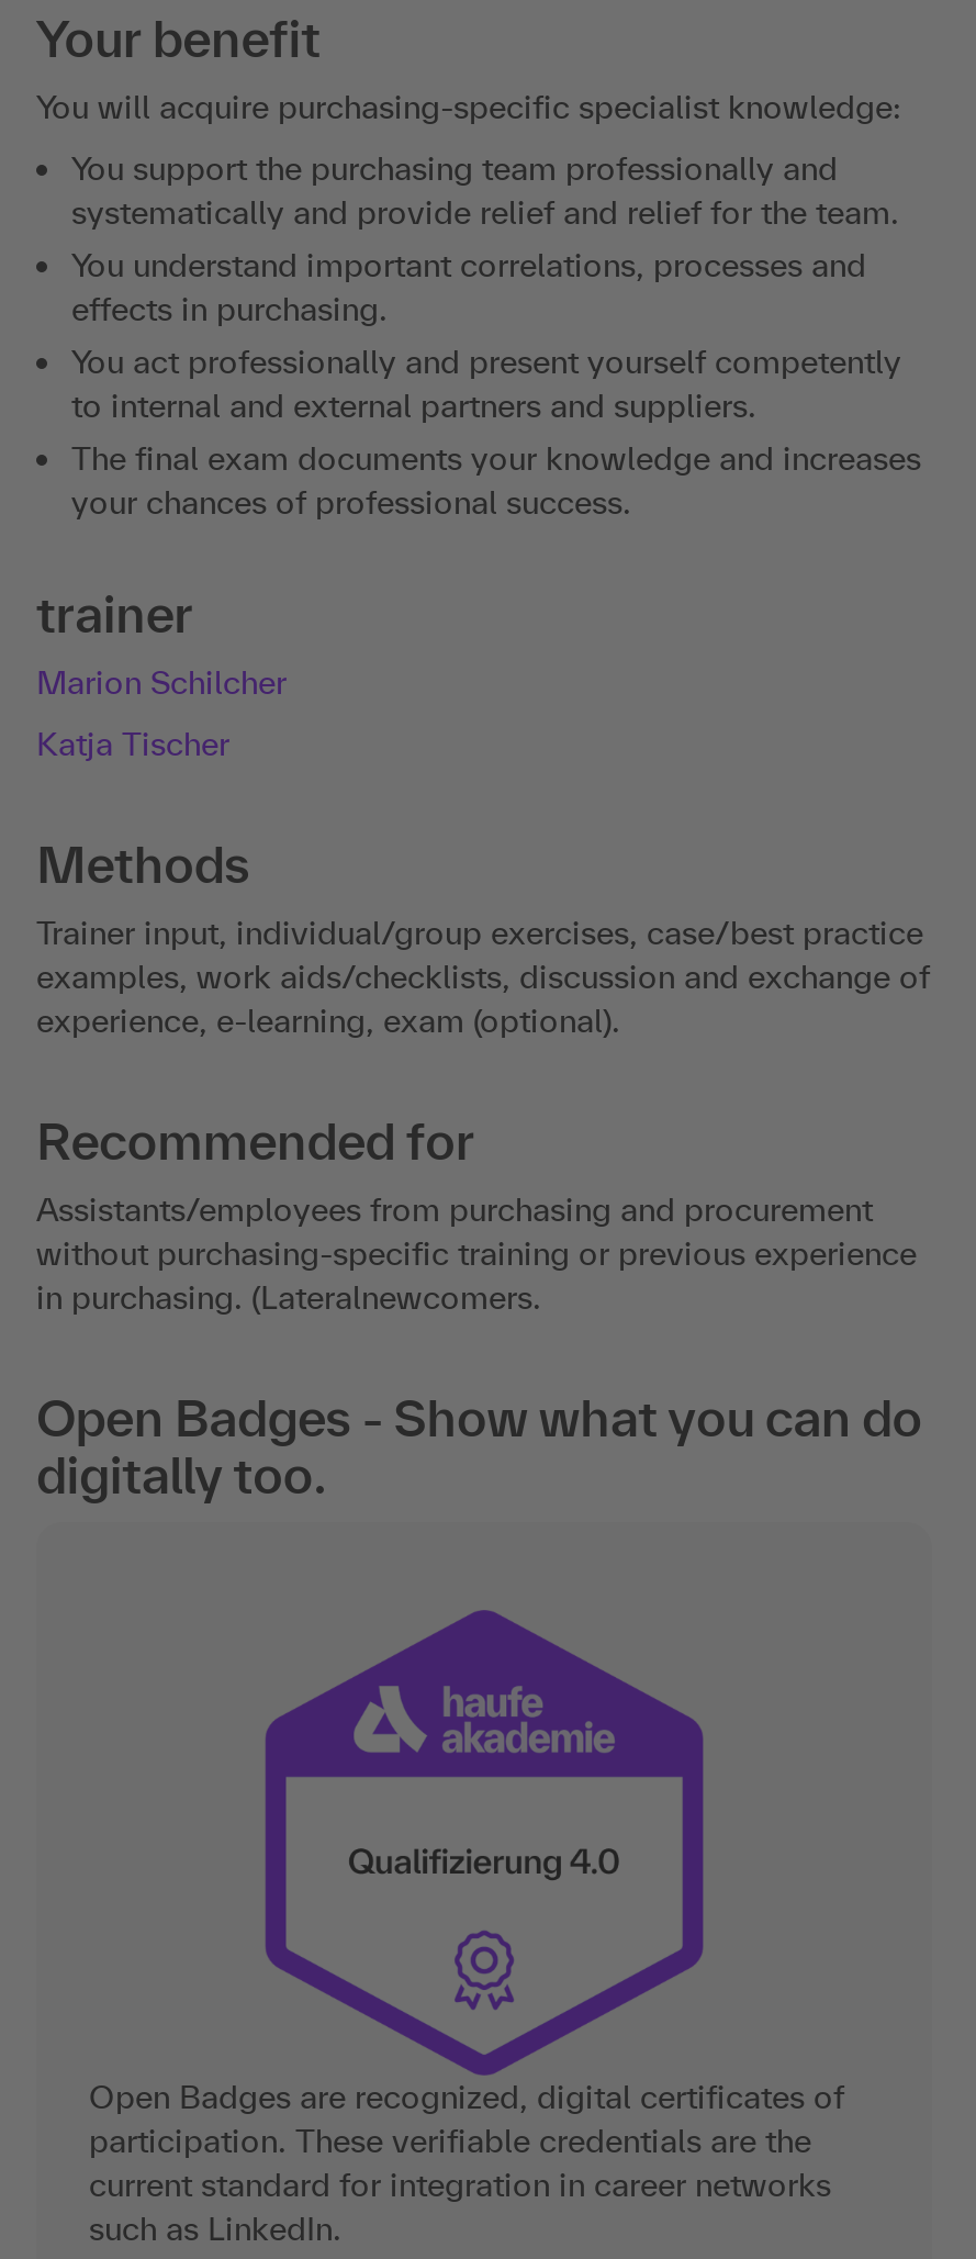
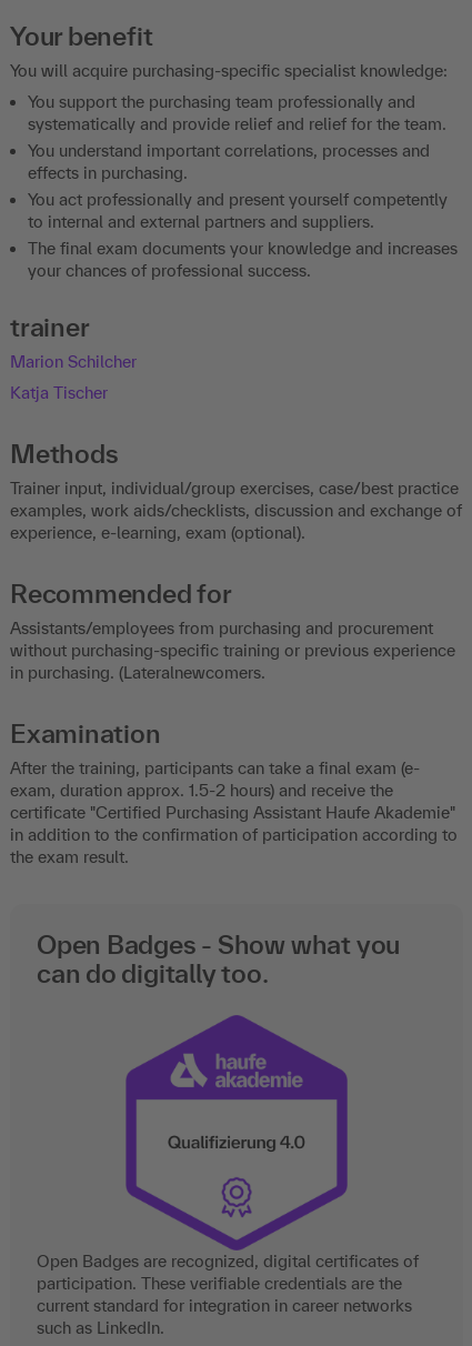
- Open Badges - Show what you can do
- digitally too.
+ Examination
+ After the training, participants can take a final exam (e-
+ exam, duration approx. 1.5-2 hours) and receive the
+ certificate "Certified Purchasing Assistant Haufe Akademie"
+ in addition to the confirmation of participation according to
+ the exam result.
+ Open Badges - Show what you
+ can do digitally too.
